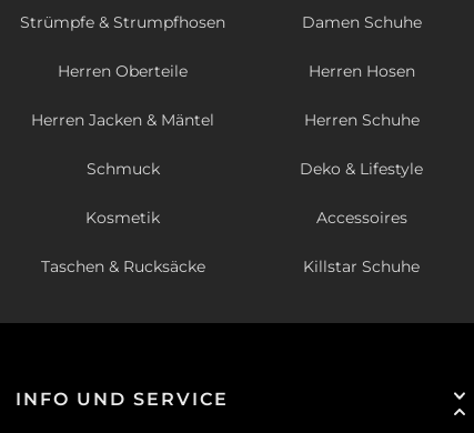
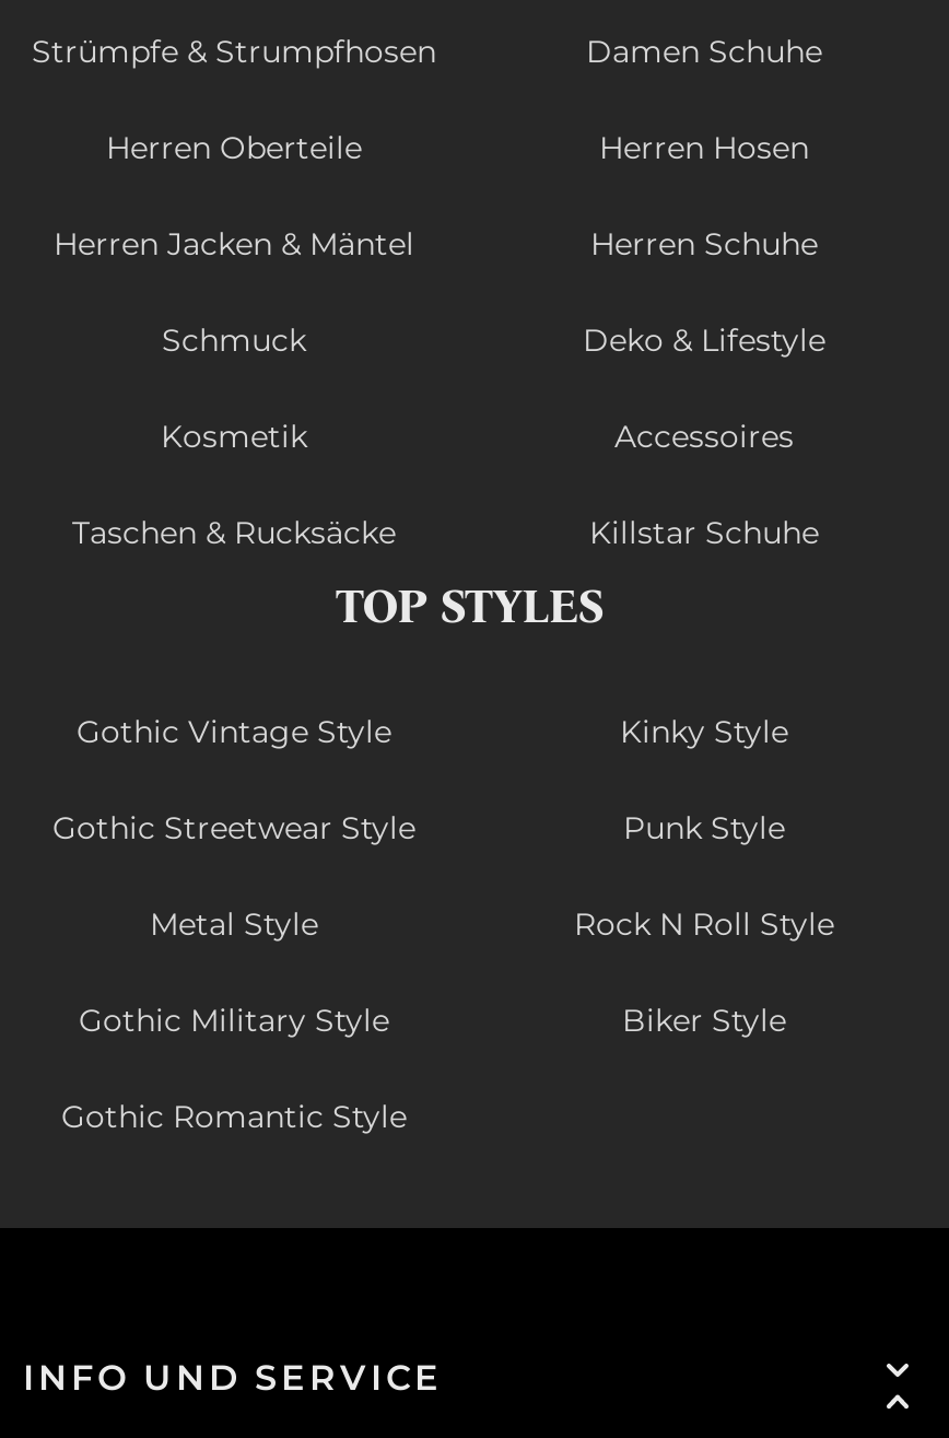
+ TOP STYLES
+ Gothic Vintage Style
+ Kinky Style
+ Gothic Streetwear Style
+ Punk Style
+ Metal Style
+ Rock N Roll Style
+ Gothic Military Style
+ Biker Style
+ Gothic Romantic Style
